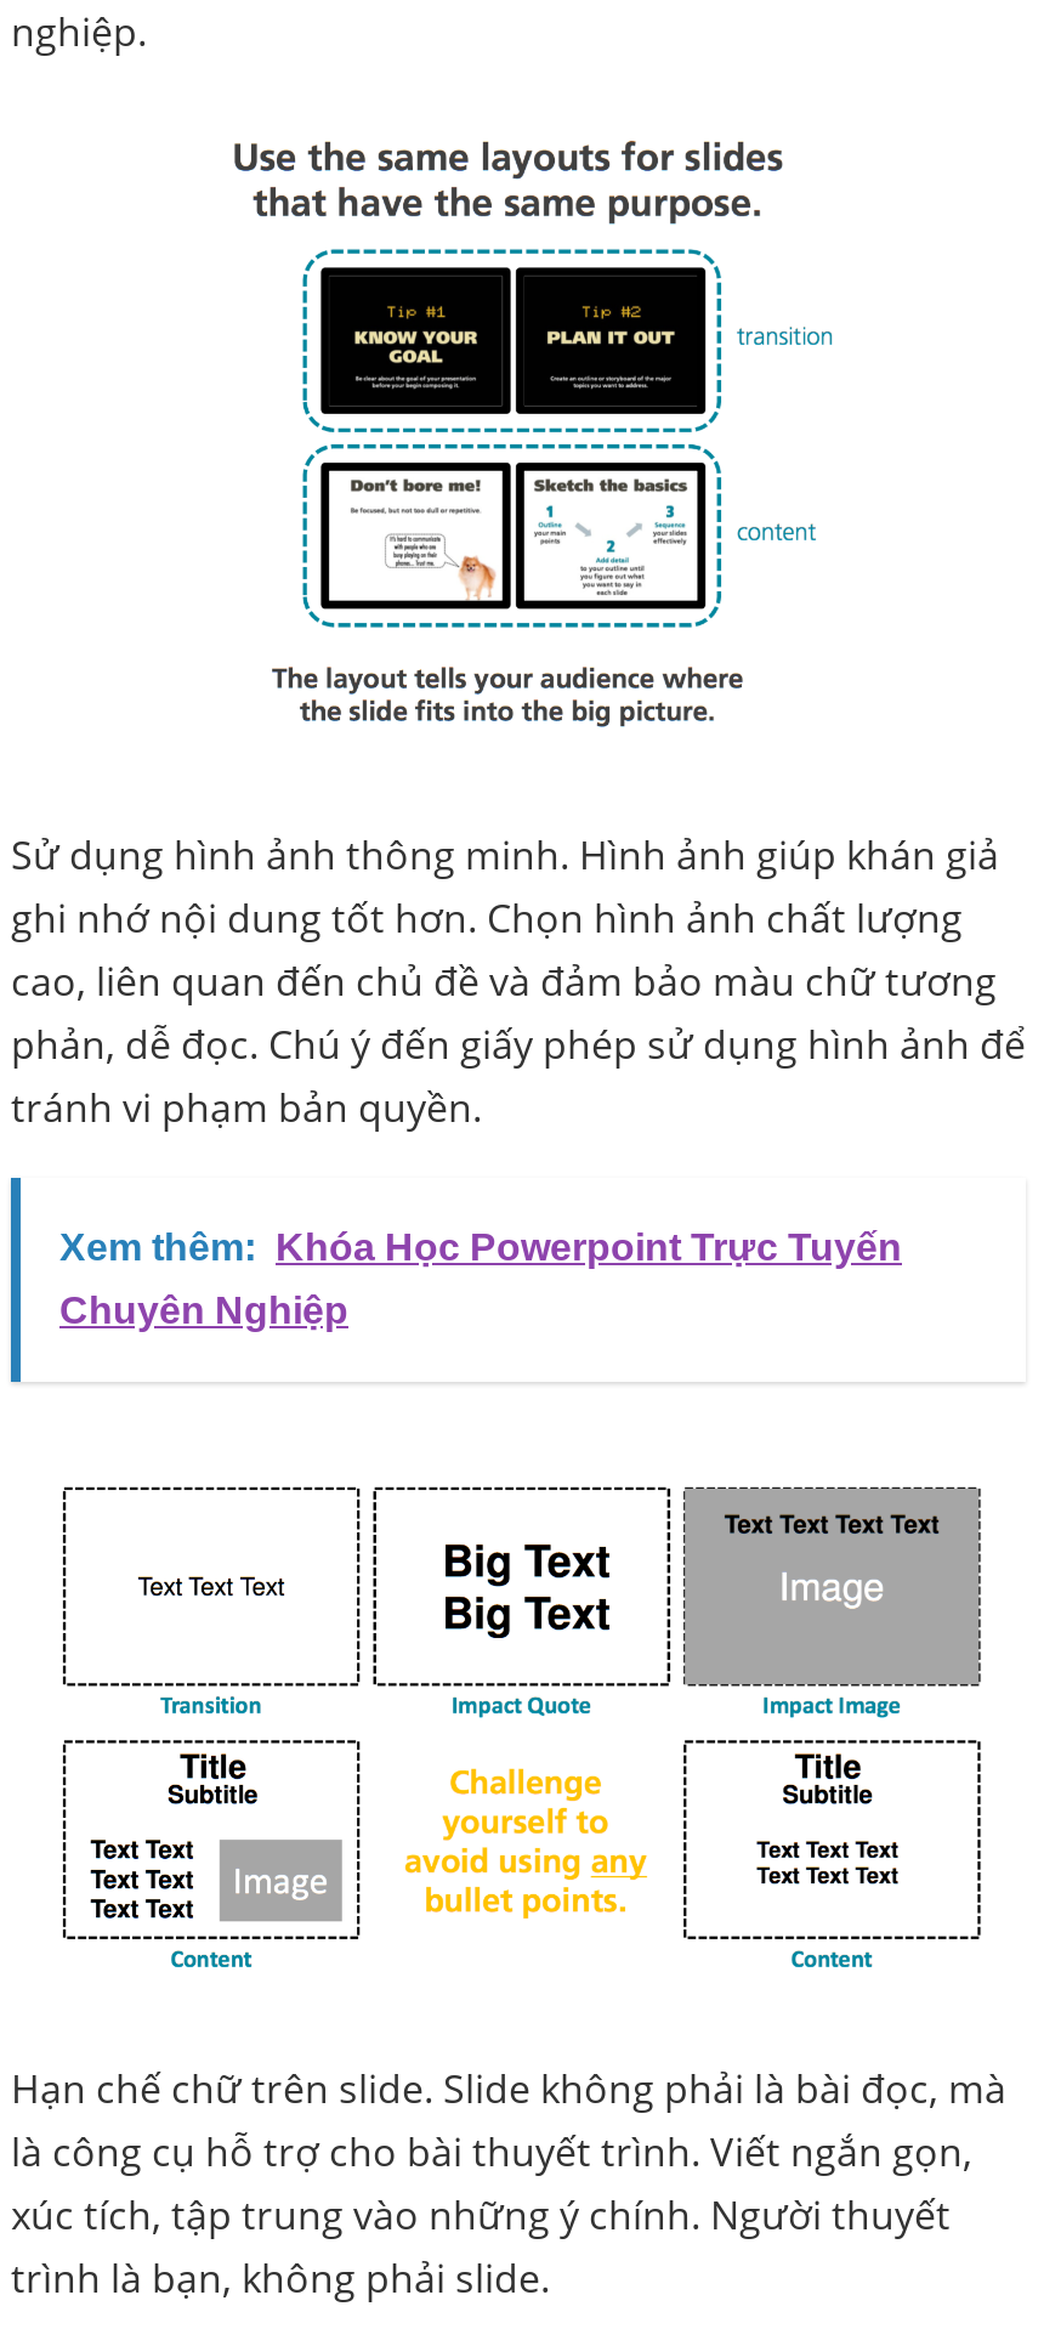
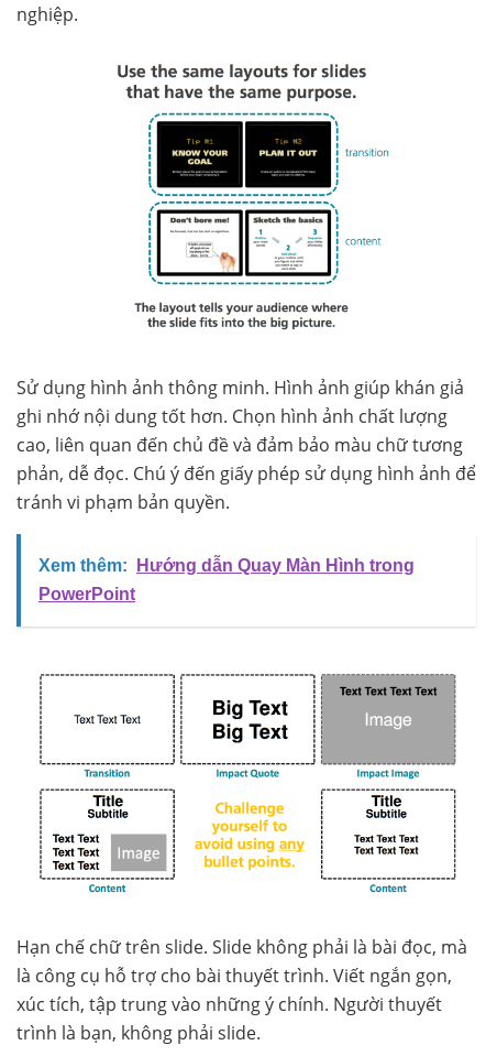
- Xem thêm: Khóa Học Powerpoint Trực Tuyến
+ Xem thêm: Hướng dẫn Quay Màn Hình trong

- Chuyên Nghiệp
+ PowerPoint
